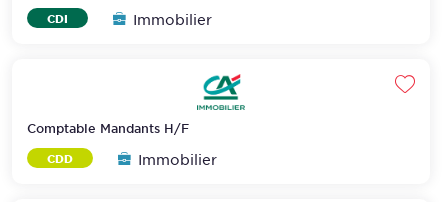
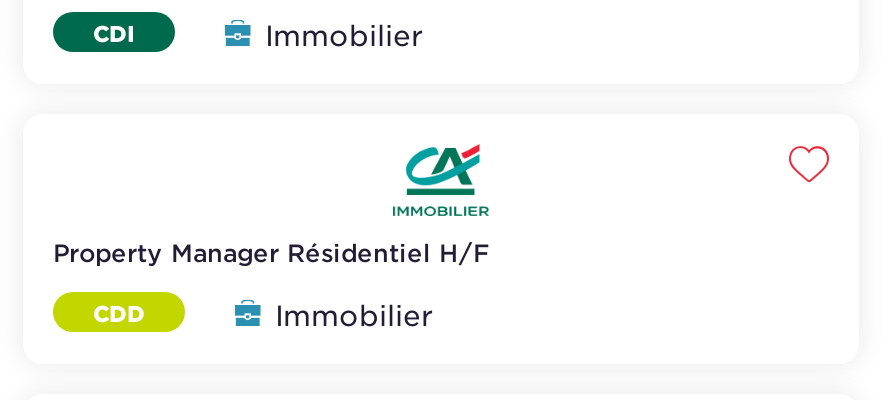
- Comptable Mandants H/F
+ Property Manager Résidentiel H/F
